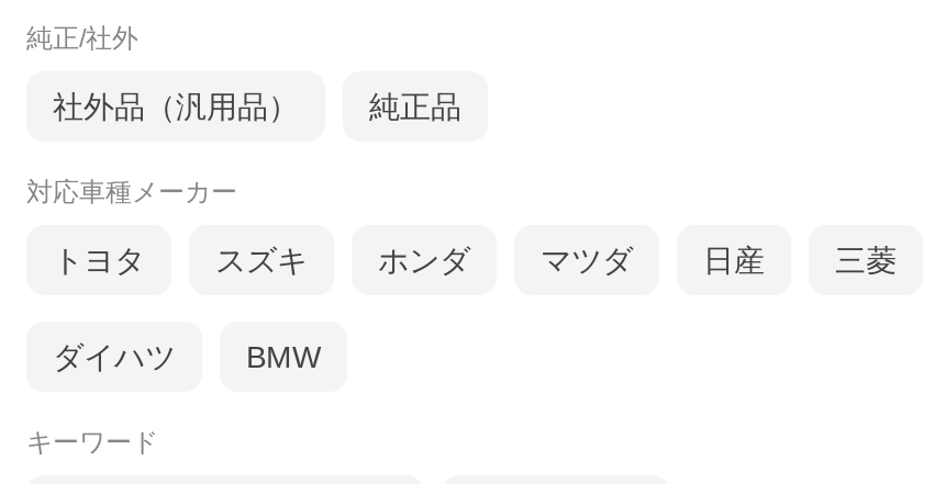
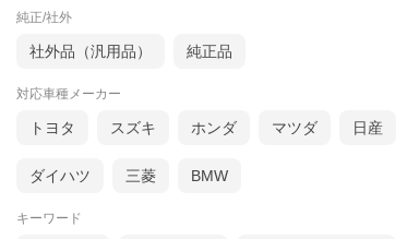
moved down: 三菱
